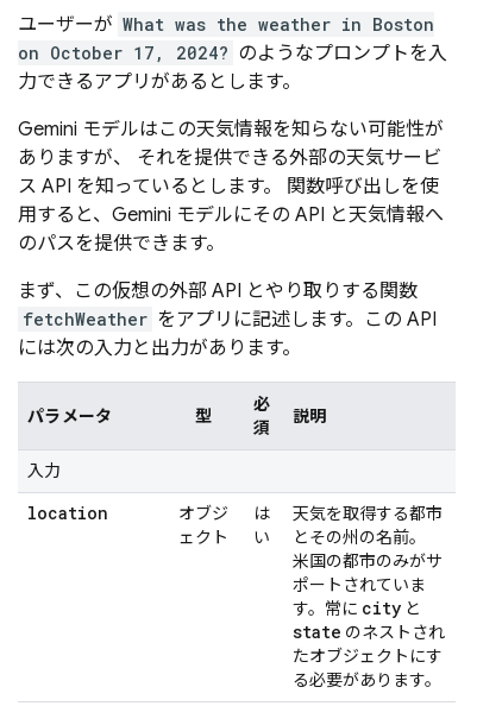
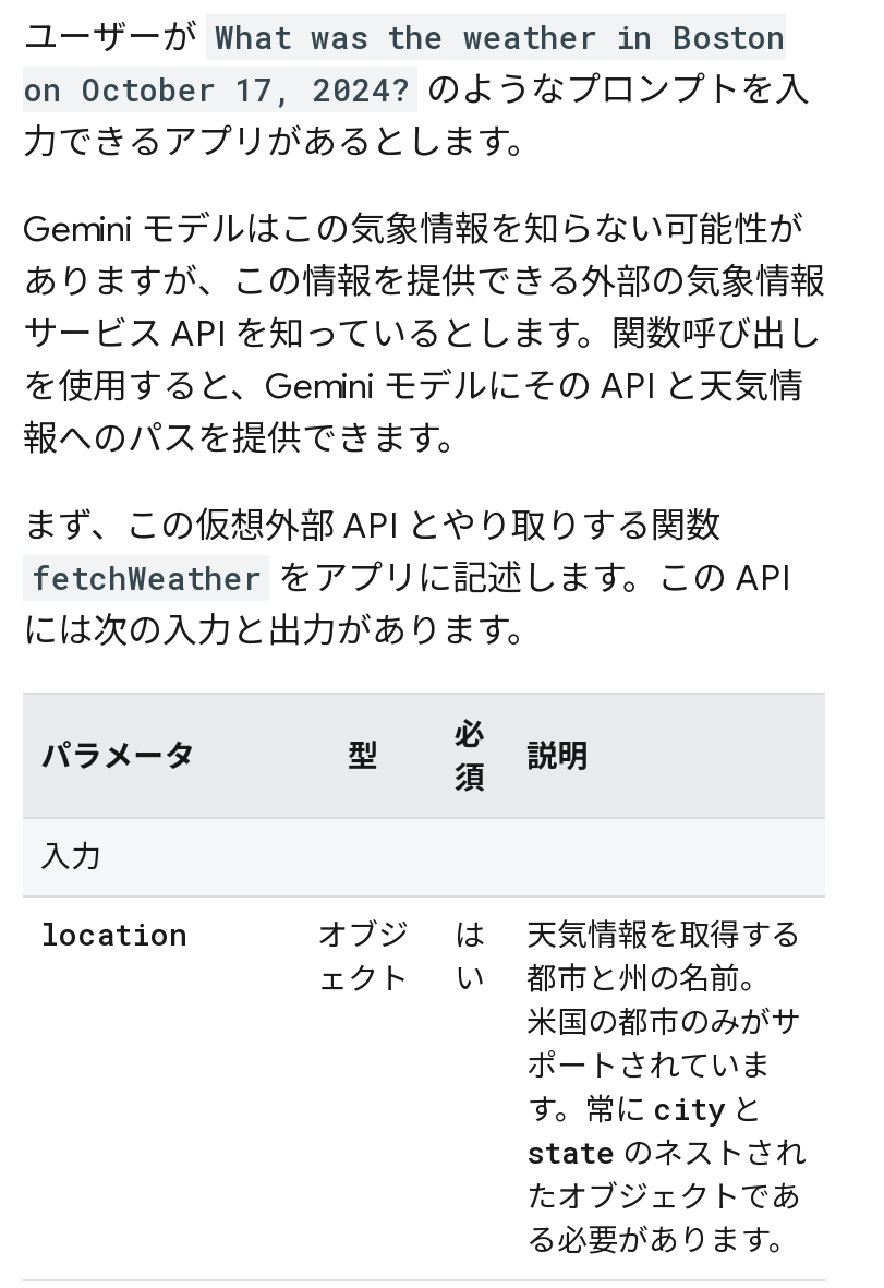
- Geminiモデルはこの天気情報を知らない可能性が
- ありますが、 それを提供できる外部の天気サービ
- ス API を知っているとします。 関数呼び出しを使
- 用すると、Geminiモデルにその API と天気情報へ
- のパスを提供できます。
+ Geminiモデルはこの気象情報を知らない可能性が
+ ありますが、この情報を提供できる外部の気象情報
+ サービス API を知っているとします。関数呼び出し
+ を使用すると、Geminiモデルにその API と天気情
+ 報へのパスを提供できます。

- まず、この仮想の外部 API とやり取りする関数
+ まず、この仮想外部 API とやり取りする関数

- 天気を取得する都市
+ 天気情報を取得する

- とその州の名前。
+ 都市と州の名前。

- たオブジェクトにす
+ たオブジェクトであ
